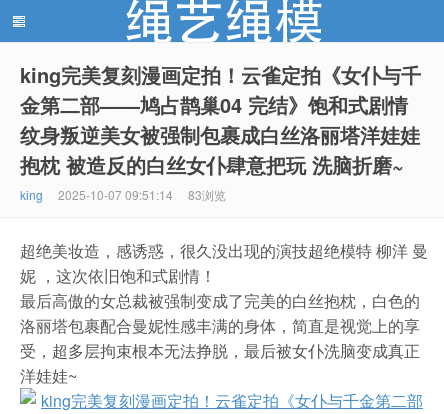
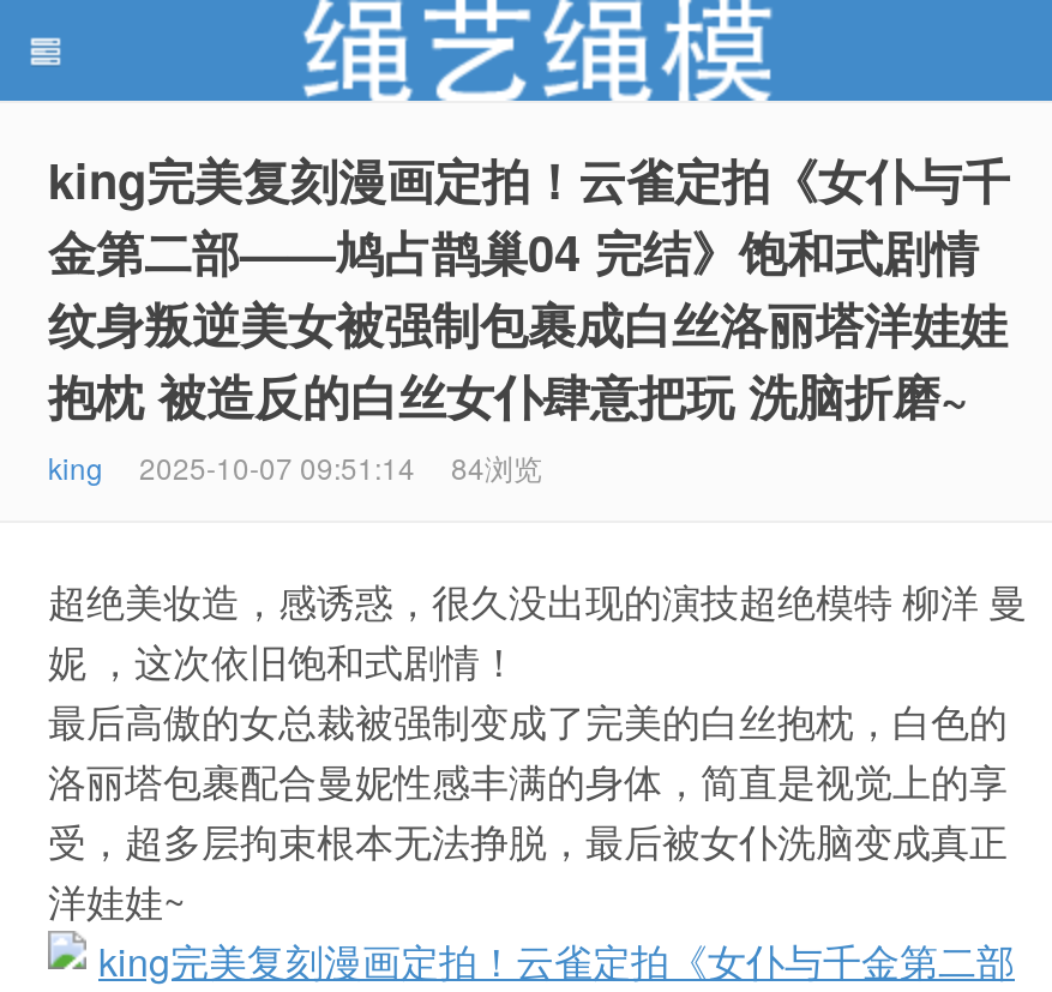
- king 2025-10-07 09:51:14 83浏览
+ king 2025-10-07 09:51:14 84浏览
